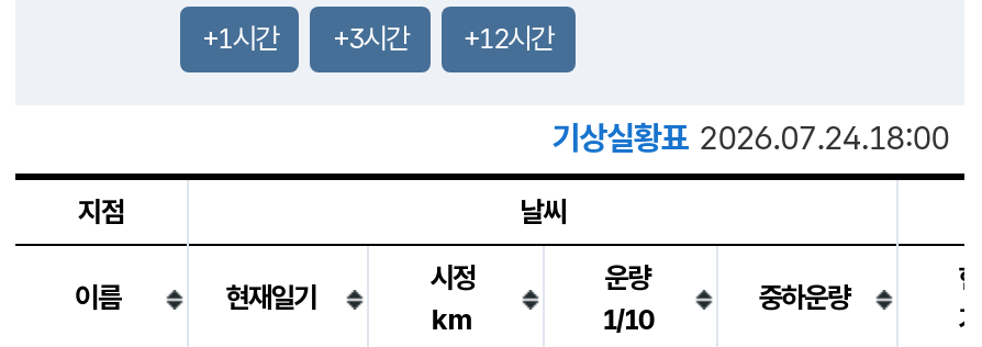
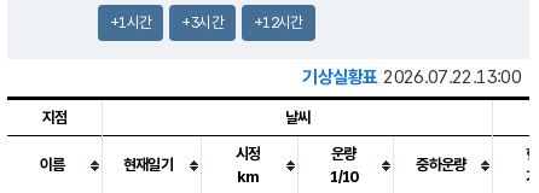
- 기상실황표 2026.07.24.18:00
+ 기상실황표 2026.07.22.13:00
